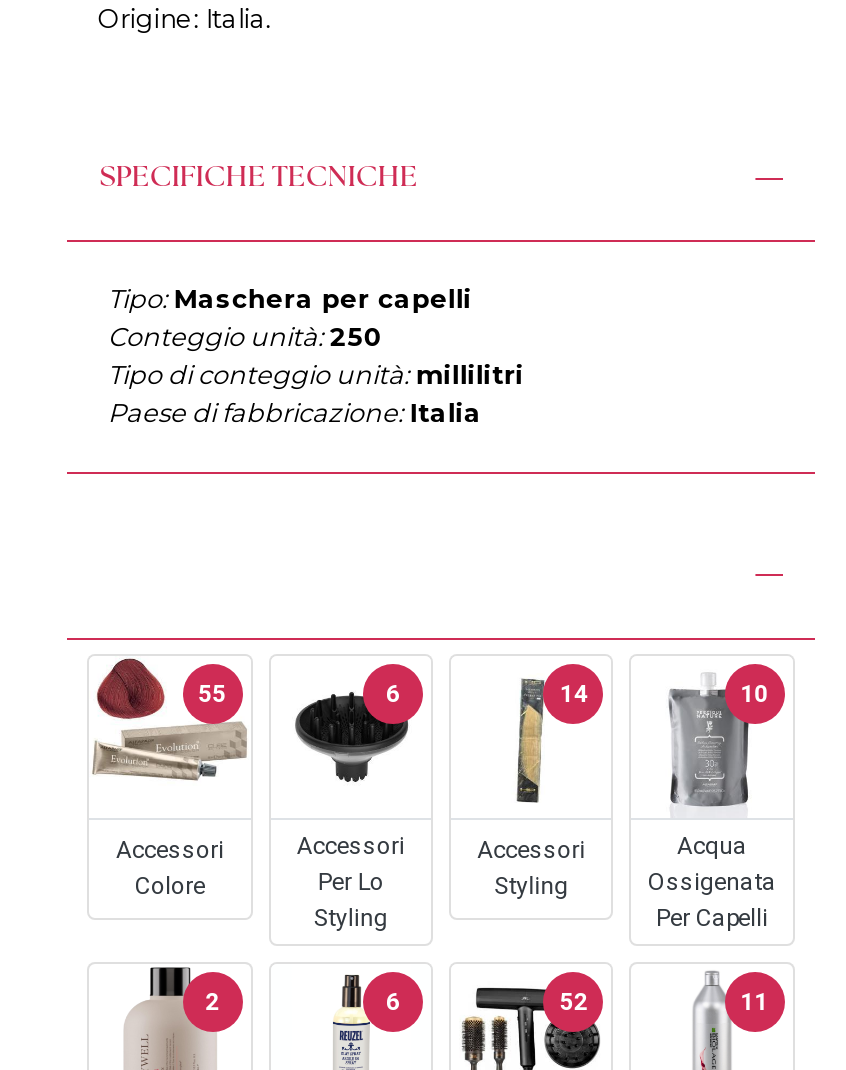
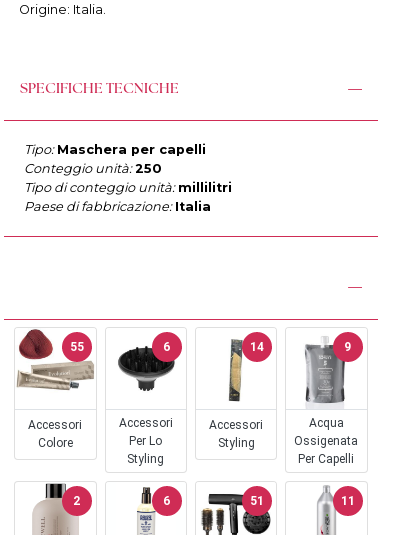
- 10
+ 9

- 52
+ 51
